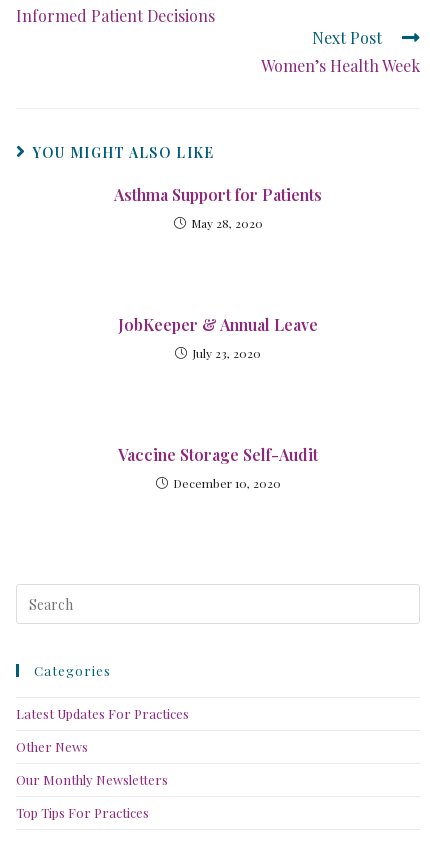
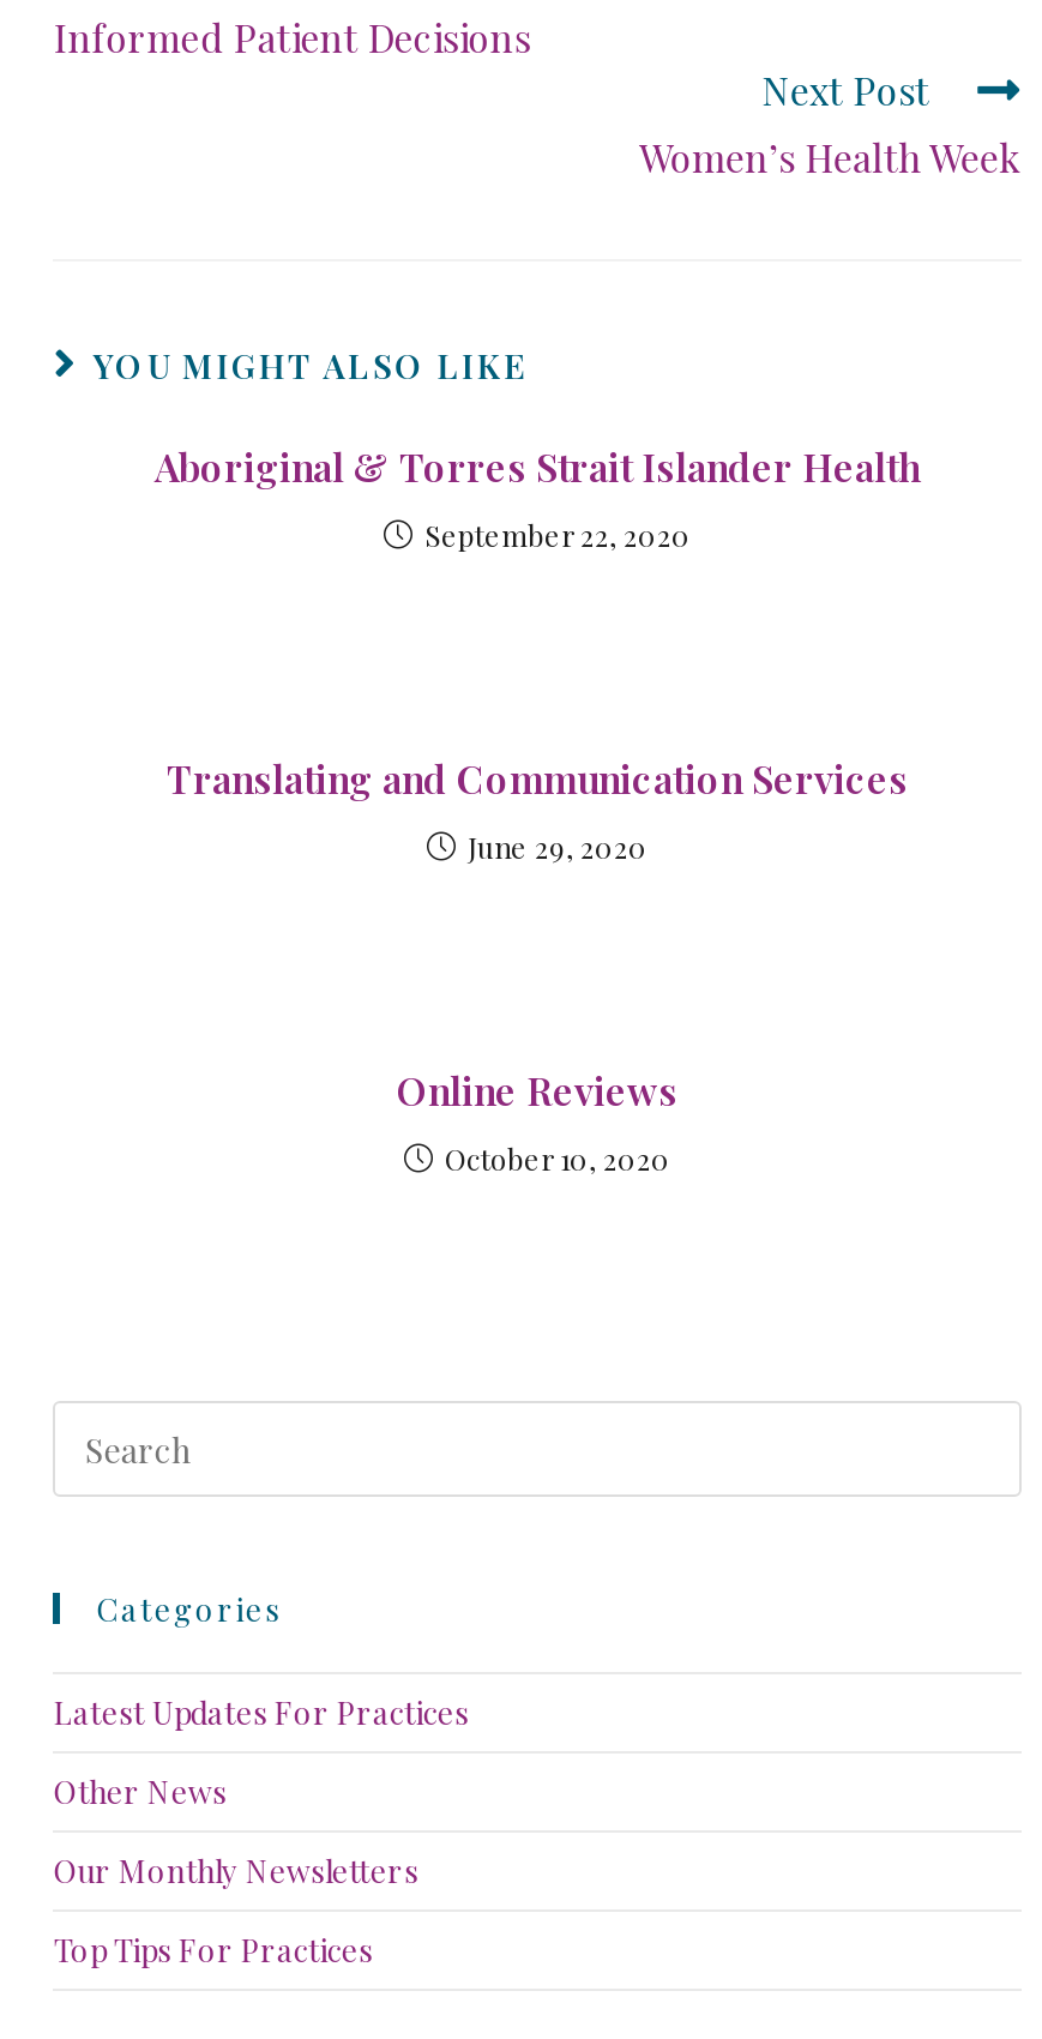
- Asthma Support for Patients
+ Aboriginal & Torres Strait Islander Health

- May 28, 2020
+ September 22, 2020

- JobKeeper & Annual Leave
+ Translating and Communication Services

- July 23, 2020
+ June 29, 2020

- Vaccine Storage Self-Audit
+ Online Reviews

- December 10, 2020
+ October 10, 2020
